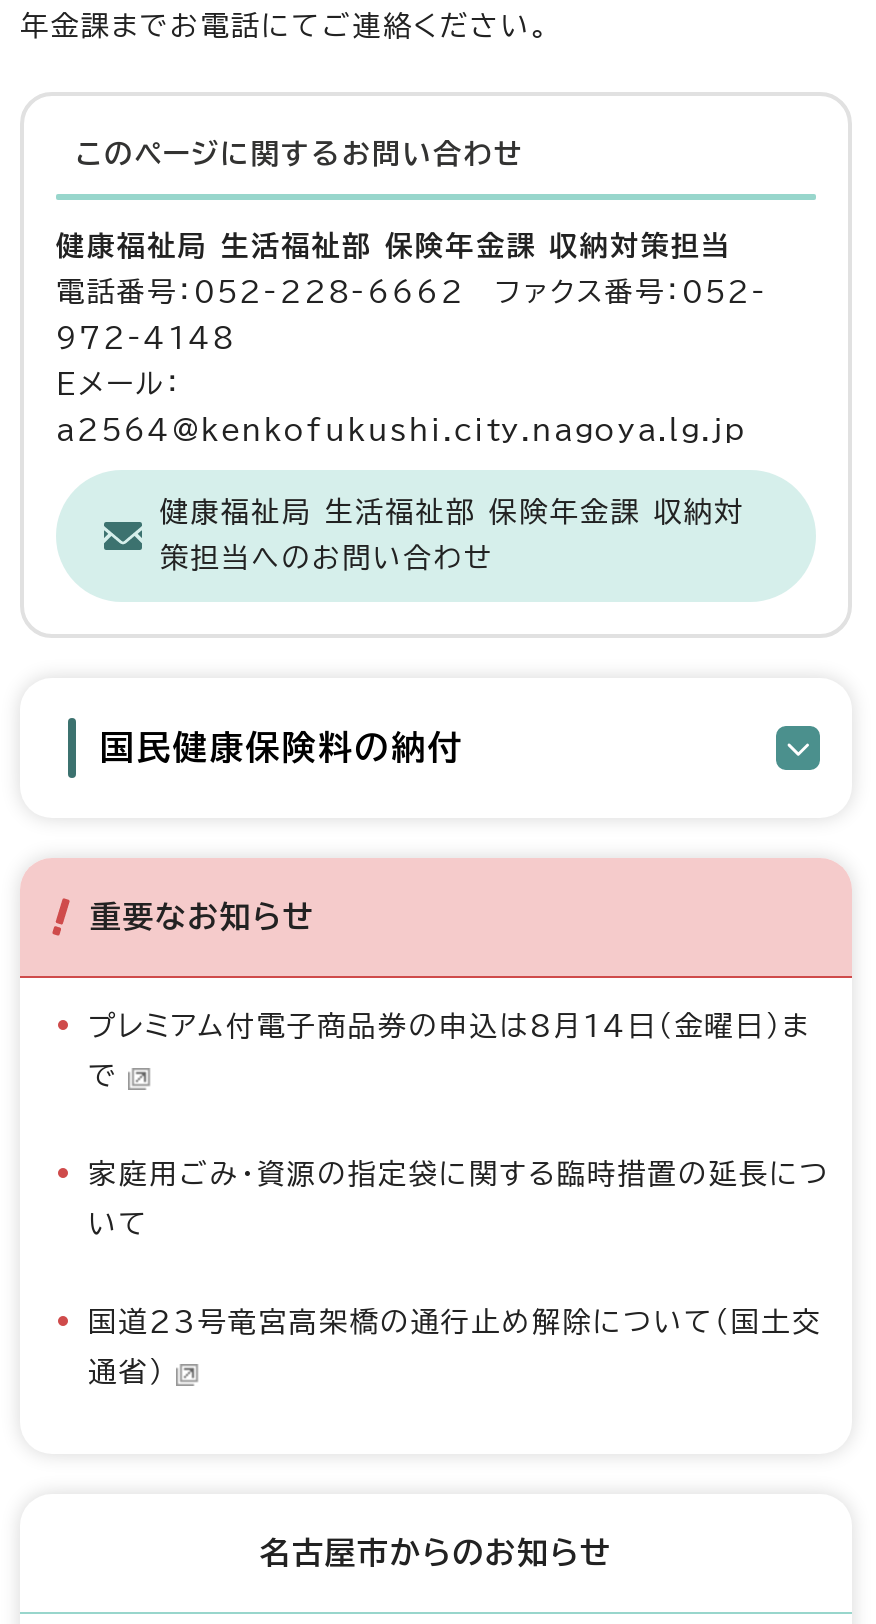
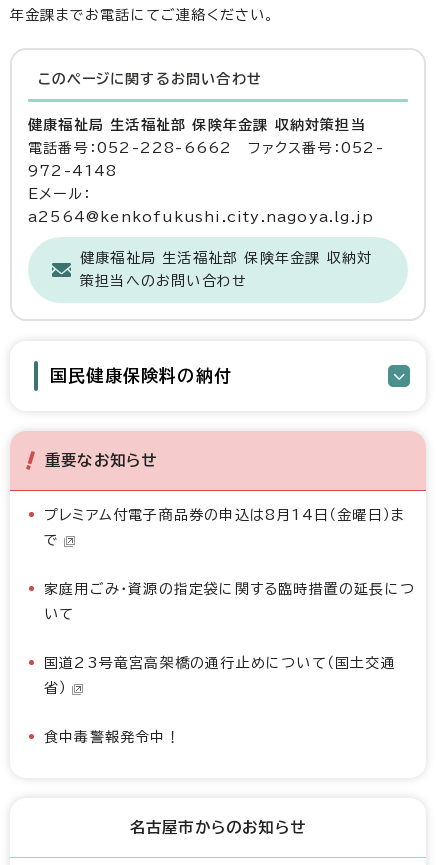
- 国道23号竜宮高架橋の通行止め解除について（国土交
- 通省）
+ 国道23号竜宮高架橋の通行止めについて（国土交通
+ 省）
+ 食中毒警報発令中！
